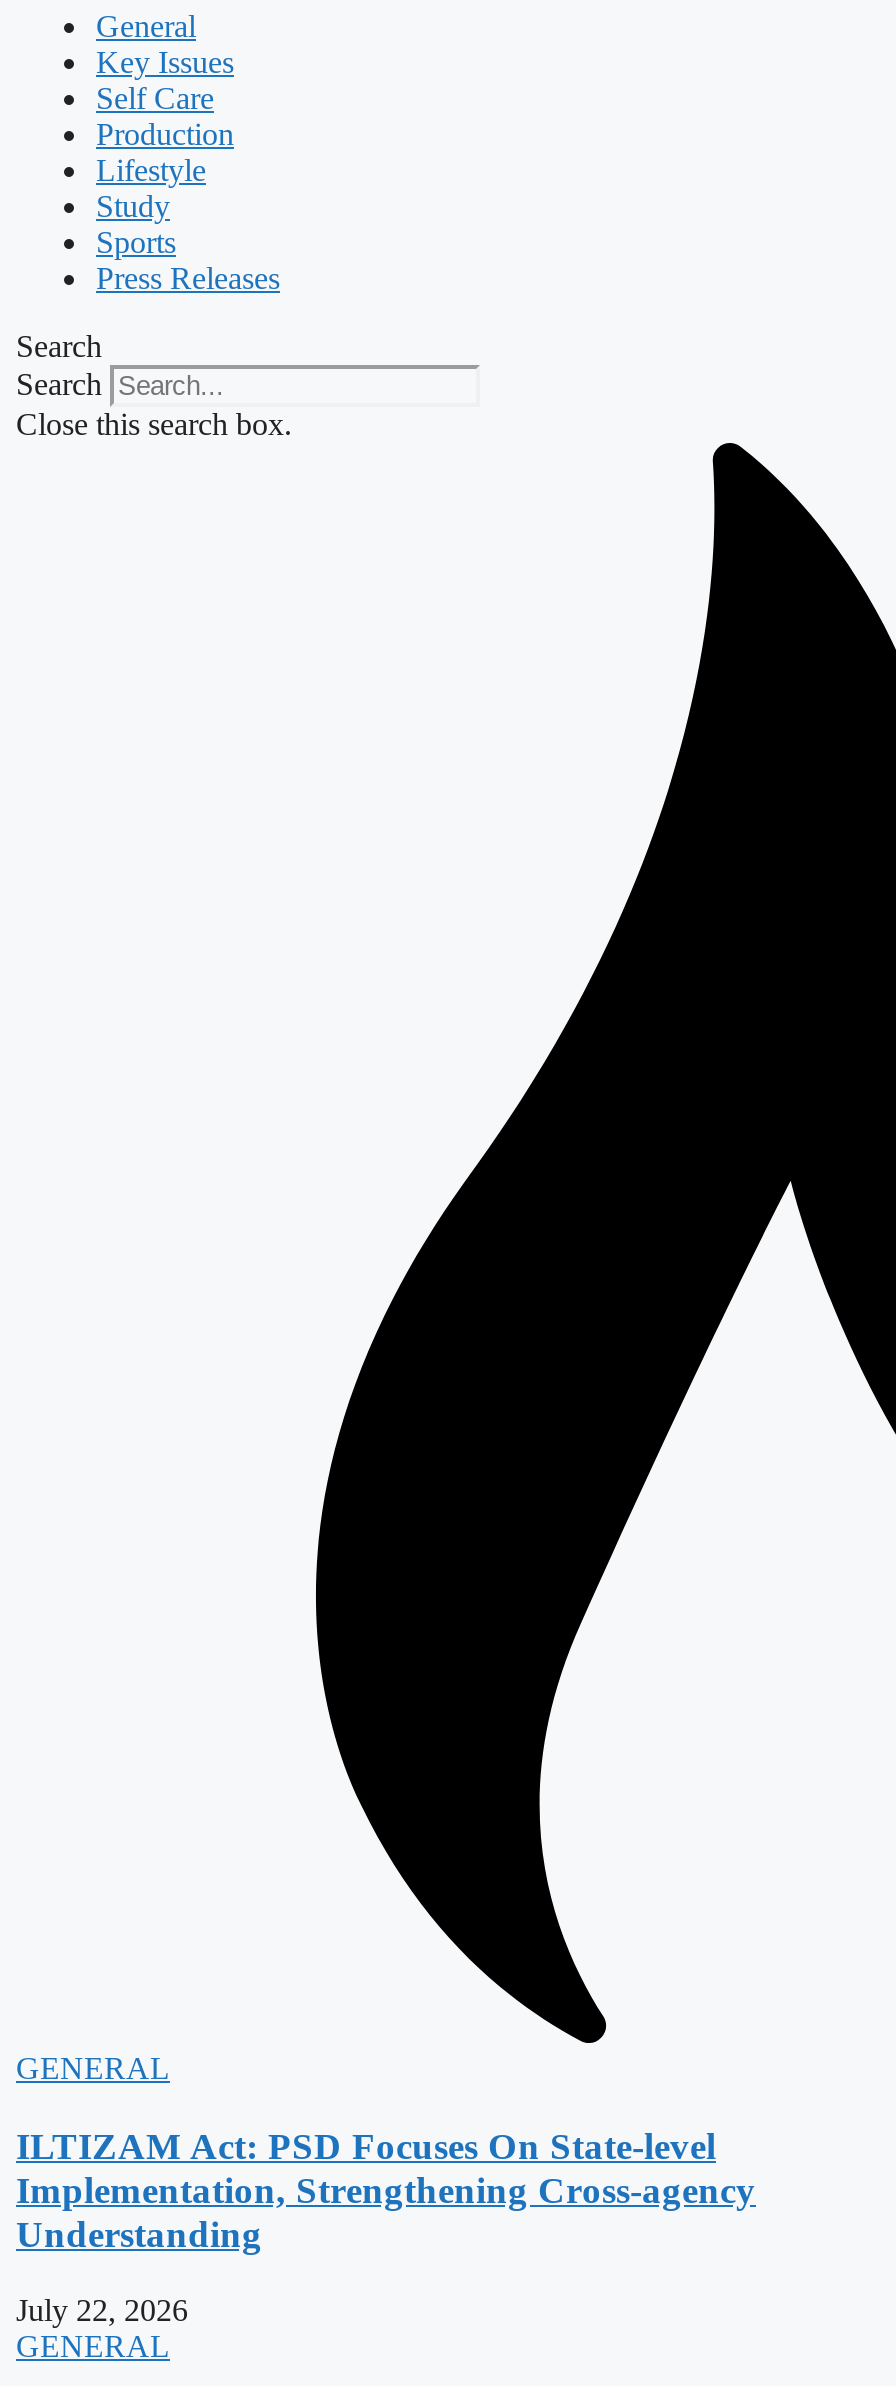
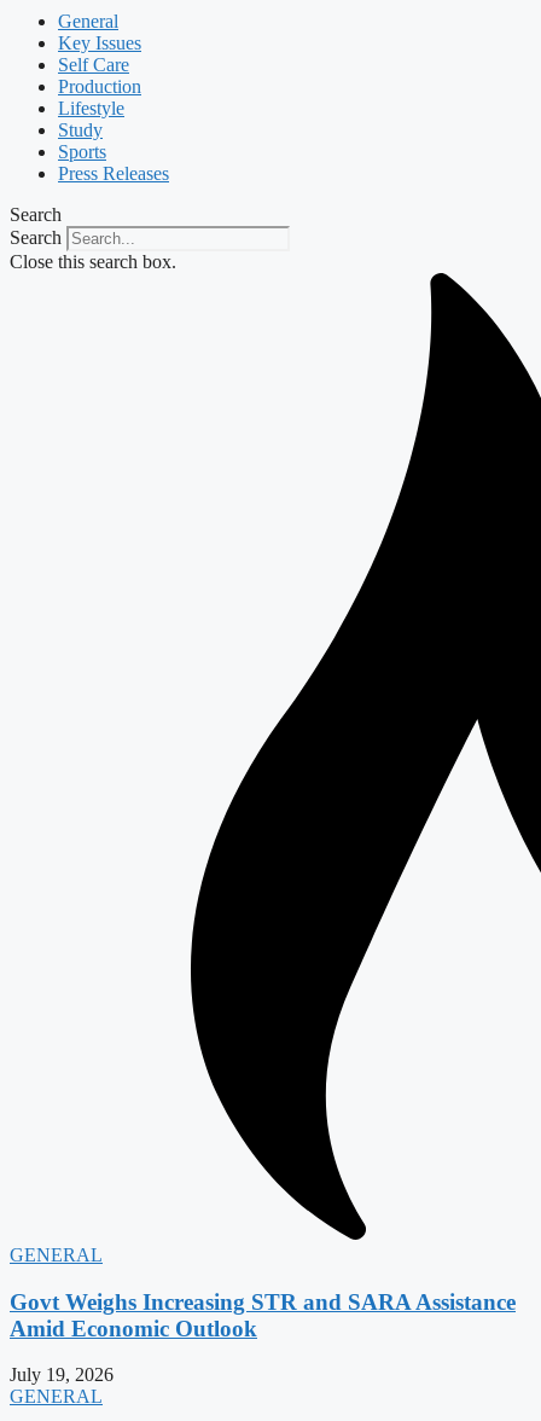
- ILTIZAM Act: PSD Focuses On State-level
- Implementation, Strengthening Cross-agency
- Understanding
+ Govt Weighs Increasing STR and SARA Assistance
+ Amid Economic Outlook

- July 22, 2026
+ July 19, 2026
